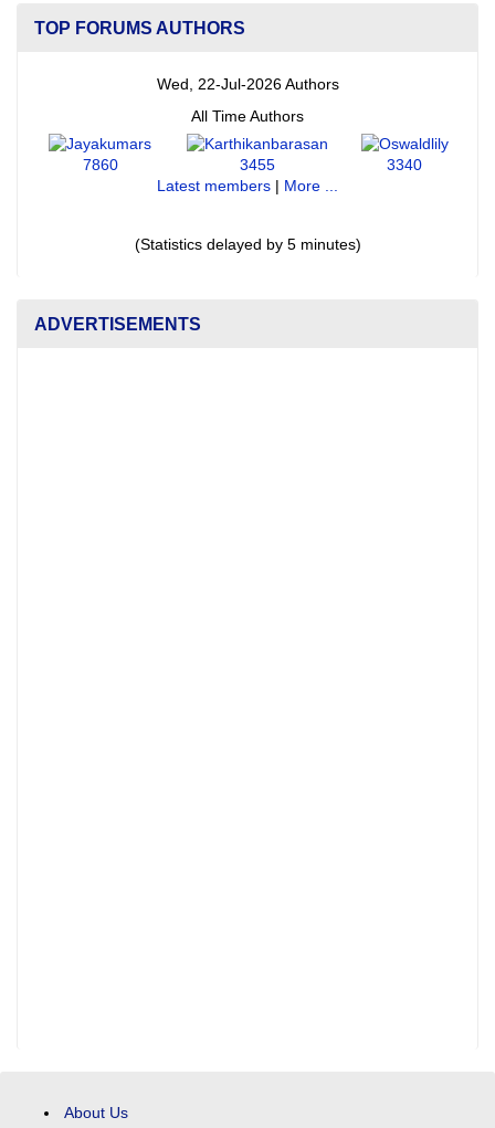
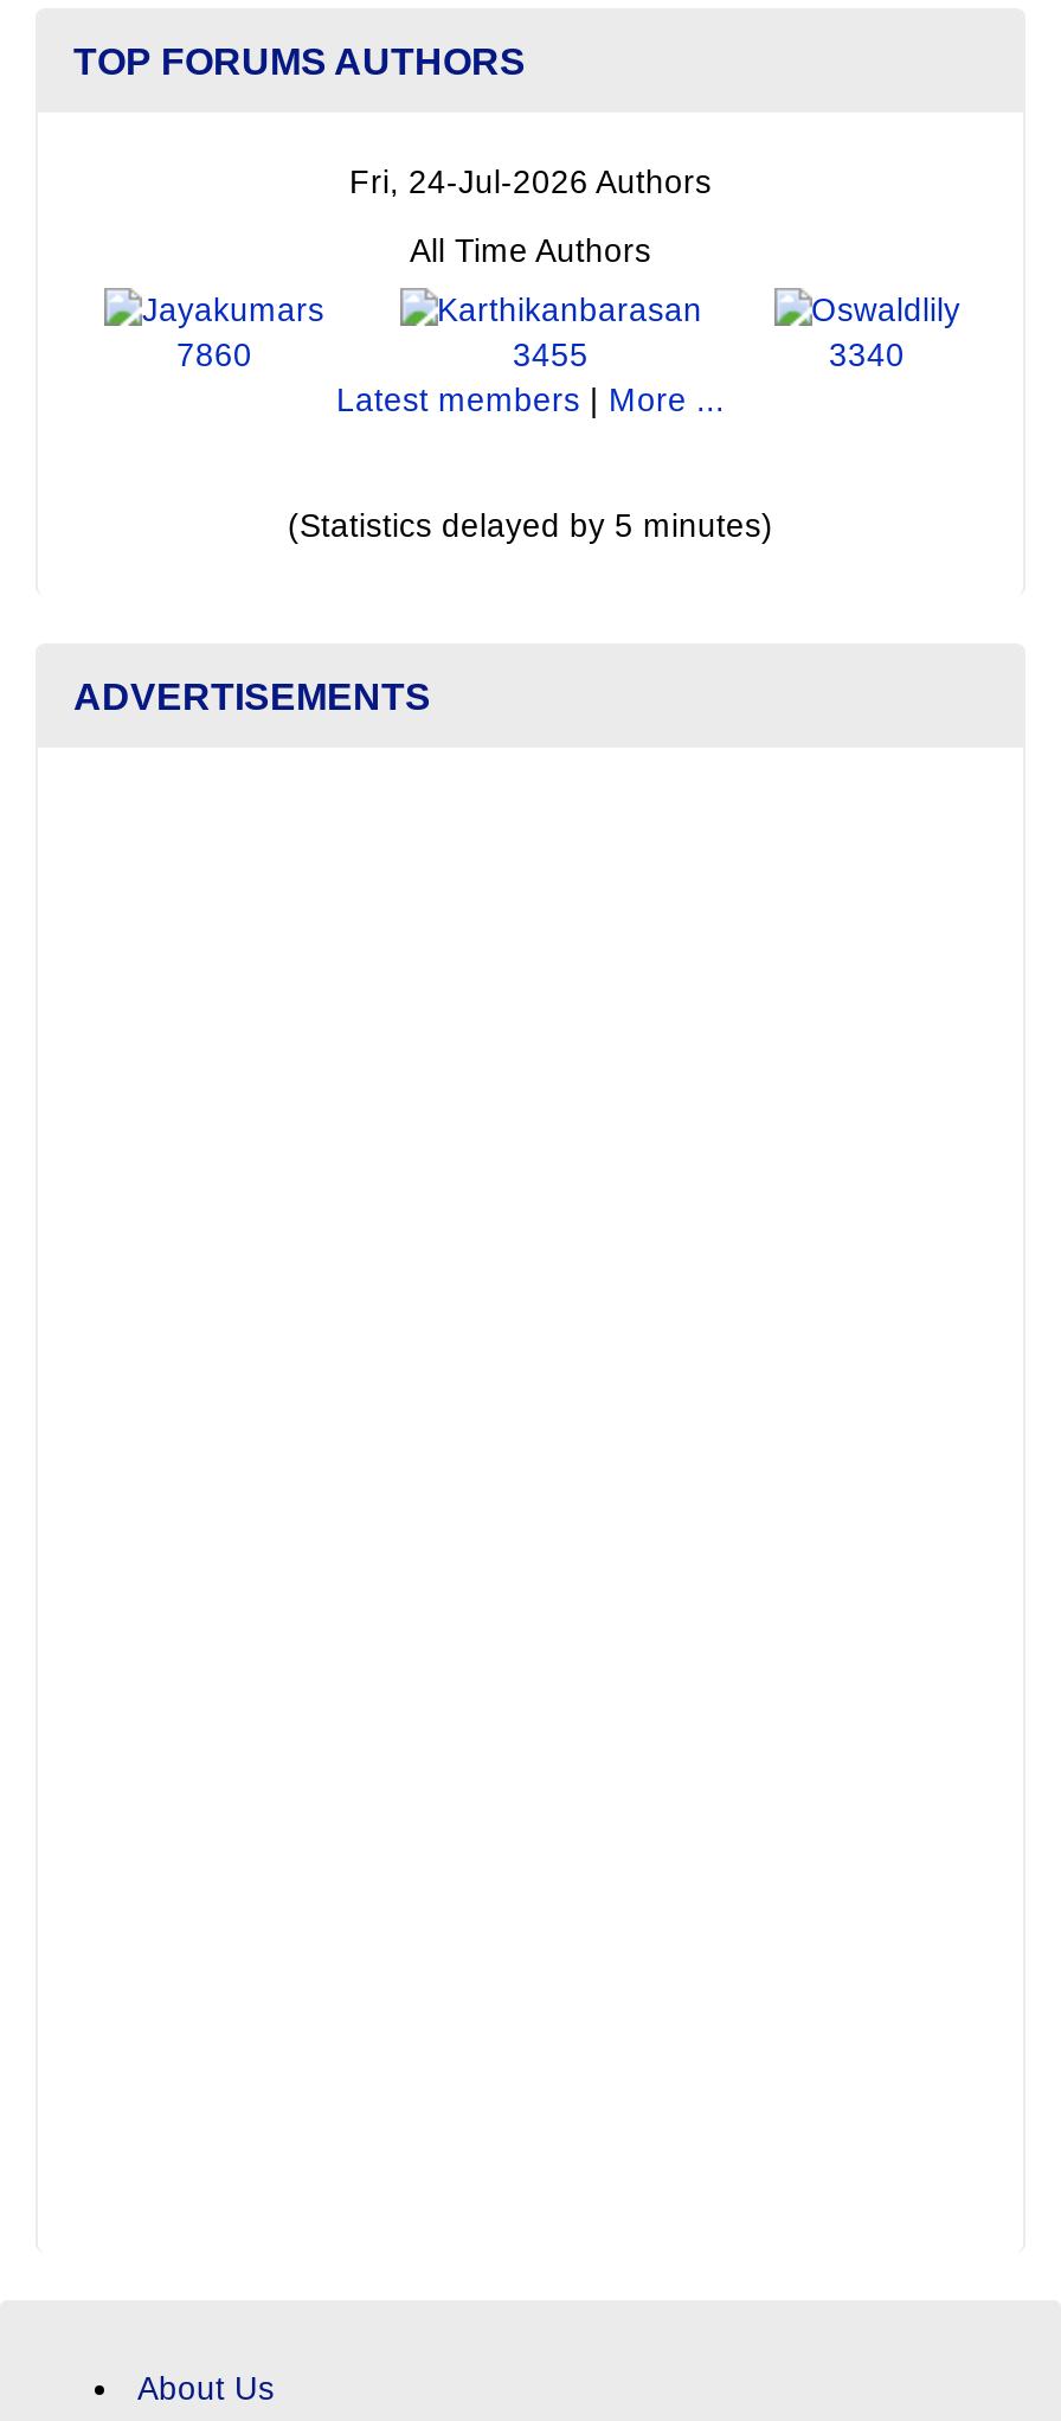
- Wed, 22-Jul-2026 Authors
+ Fri, 24-Jul-2026 Authors
